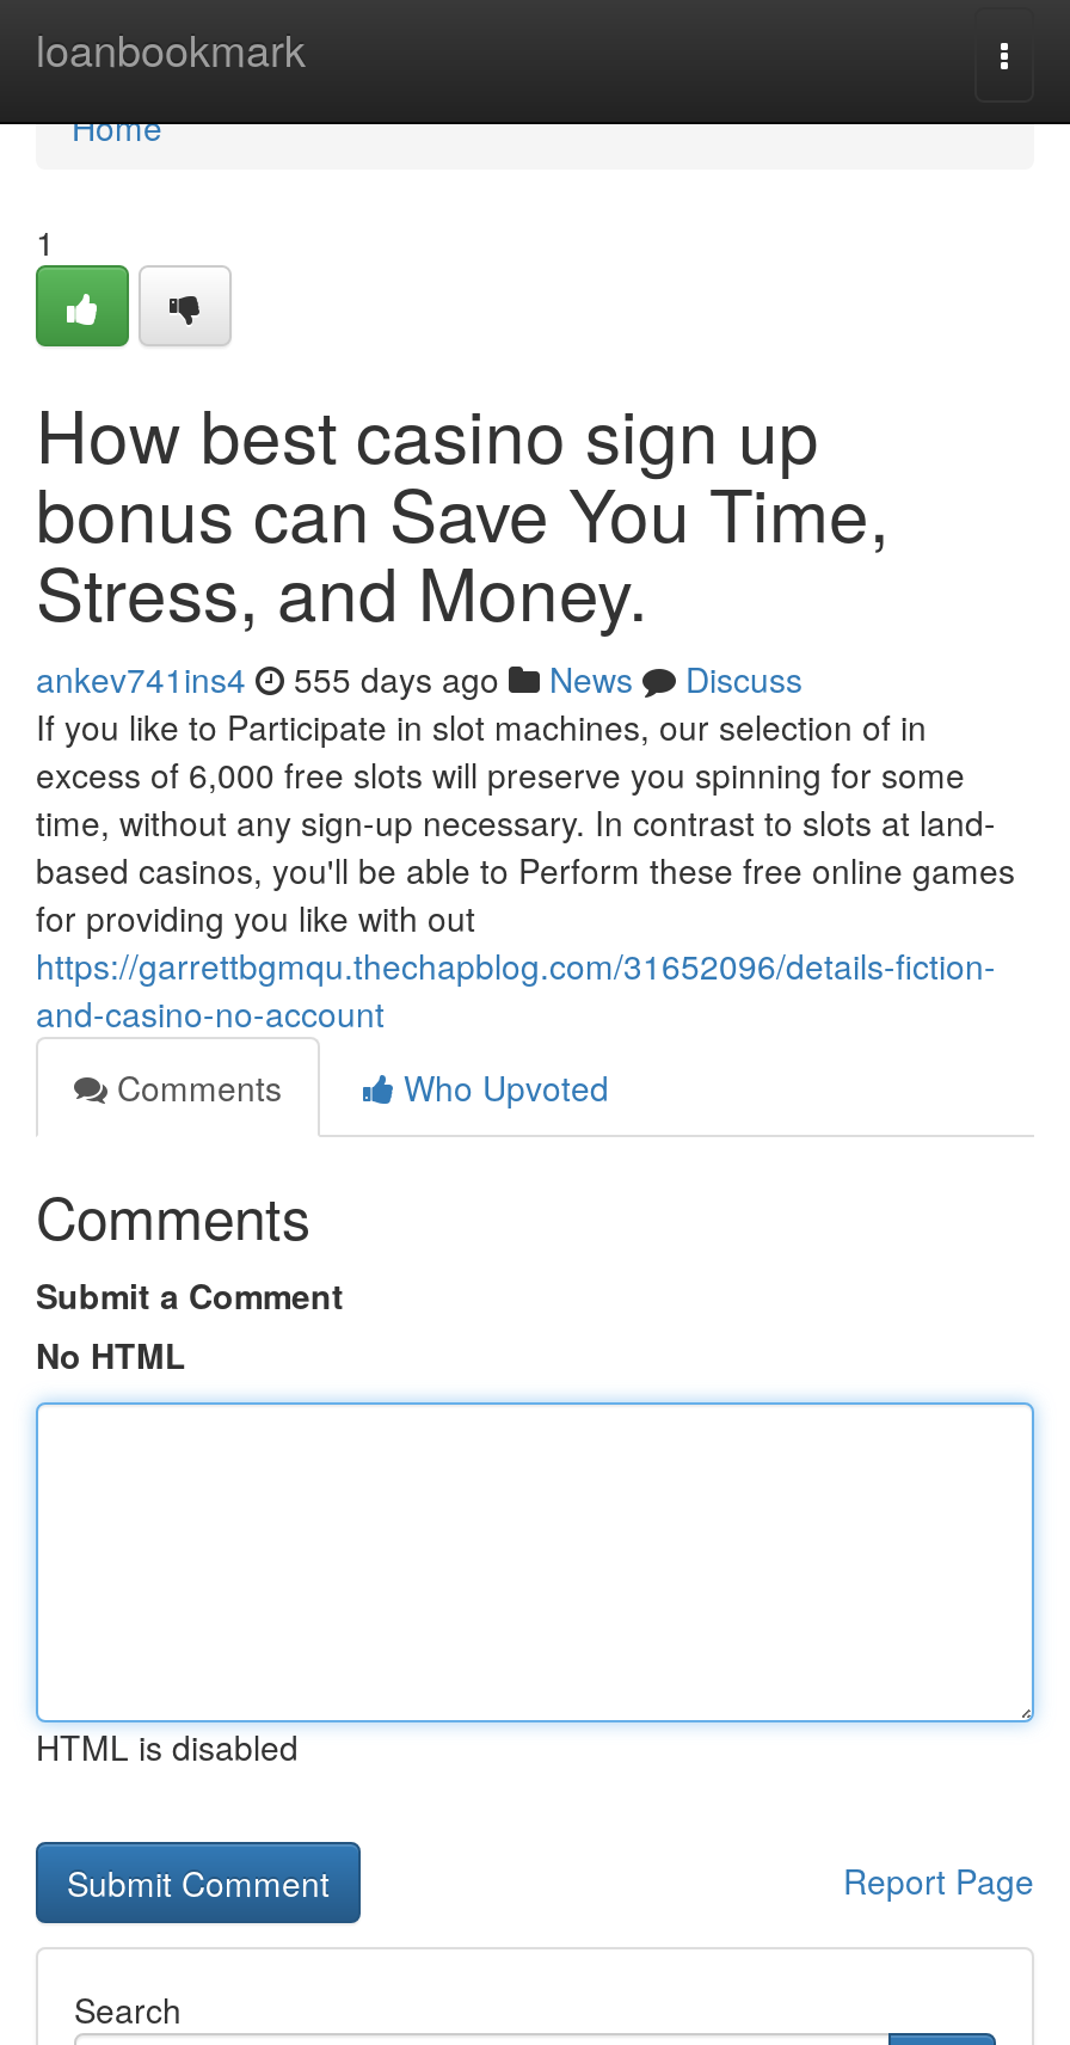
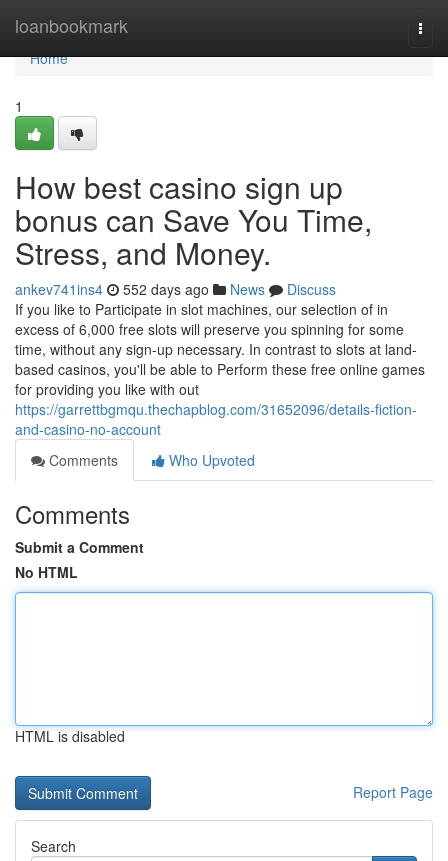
- ankev741ins4 555 days ago News Discuss
+ ankev741ins4 552 days ago News Discuss
